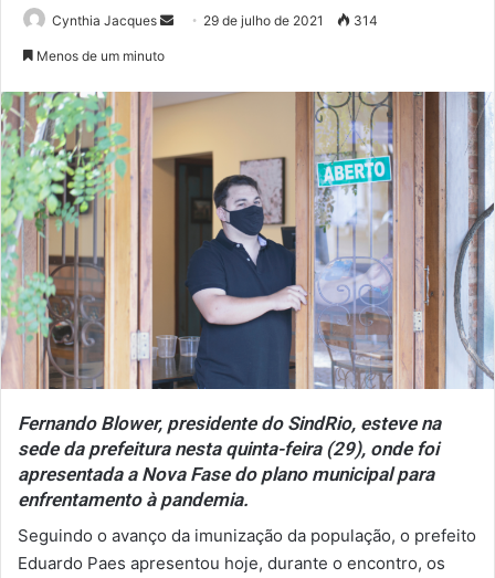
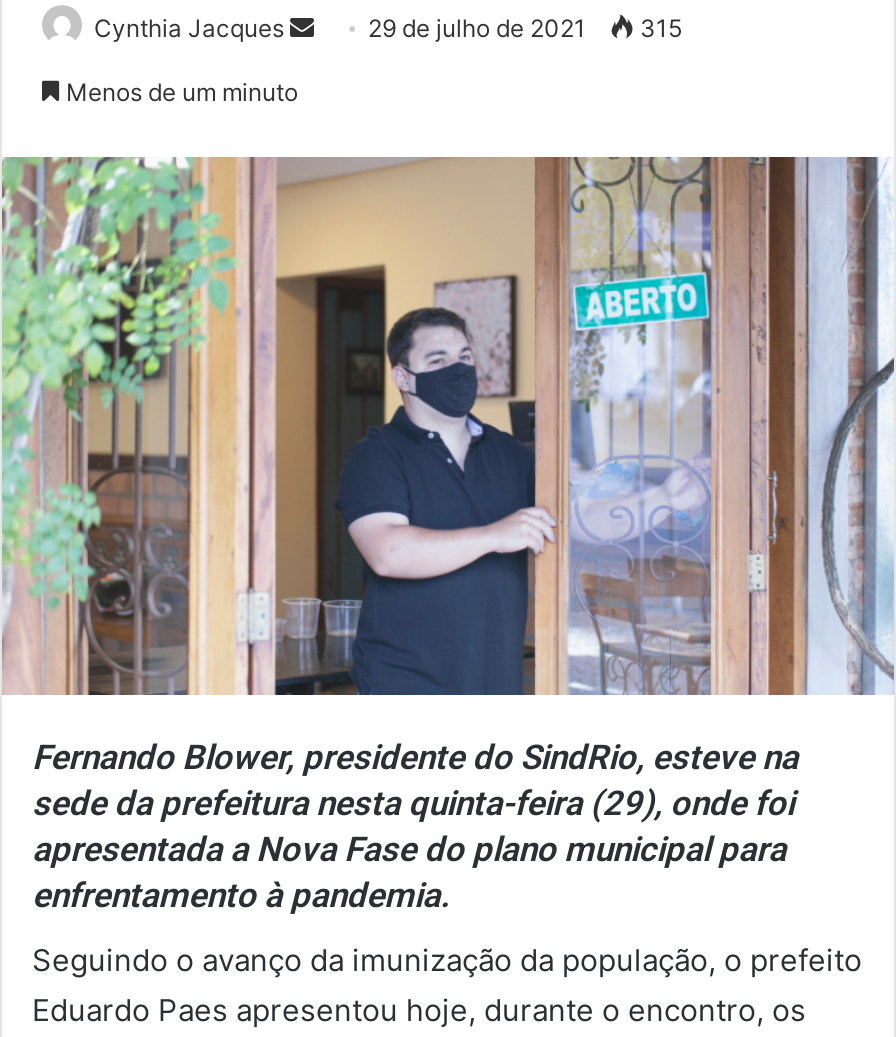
- 314
+ 315
